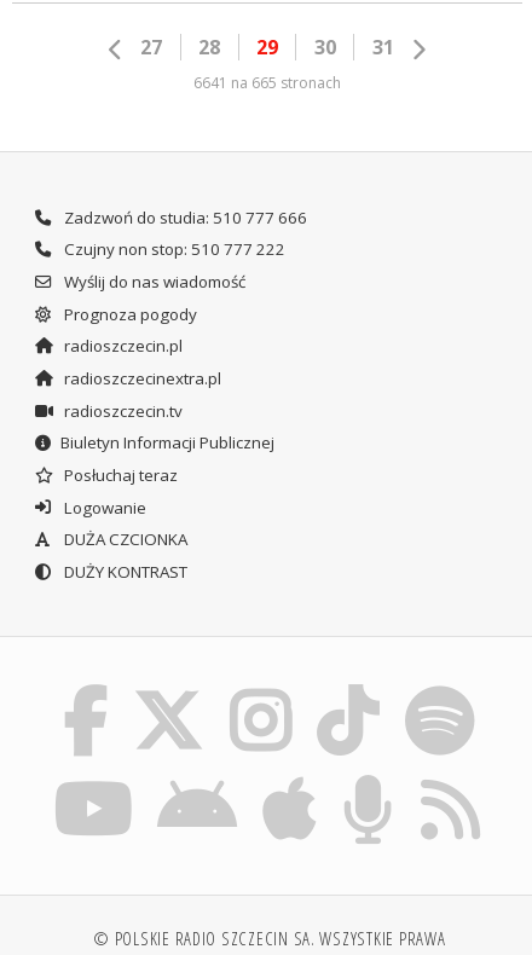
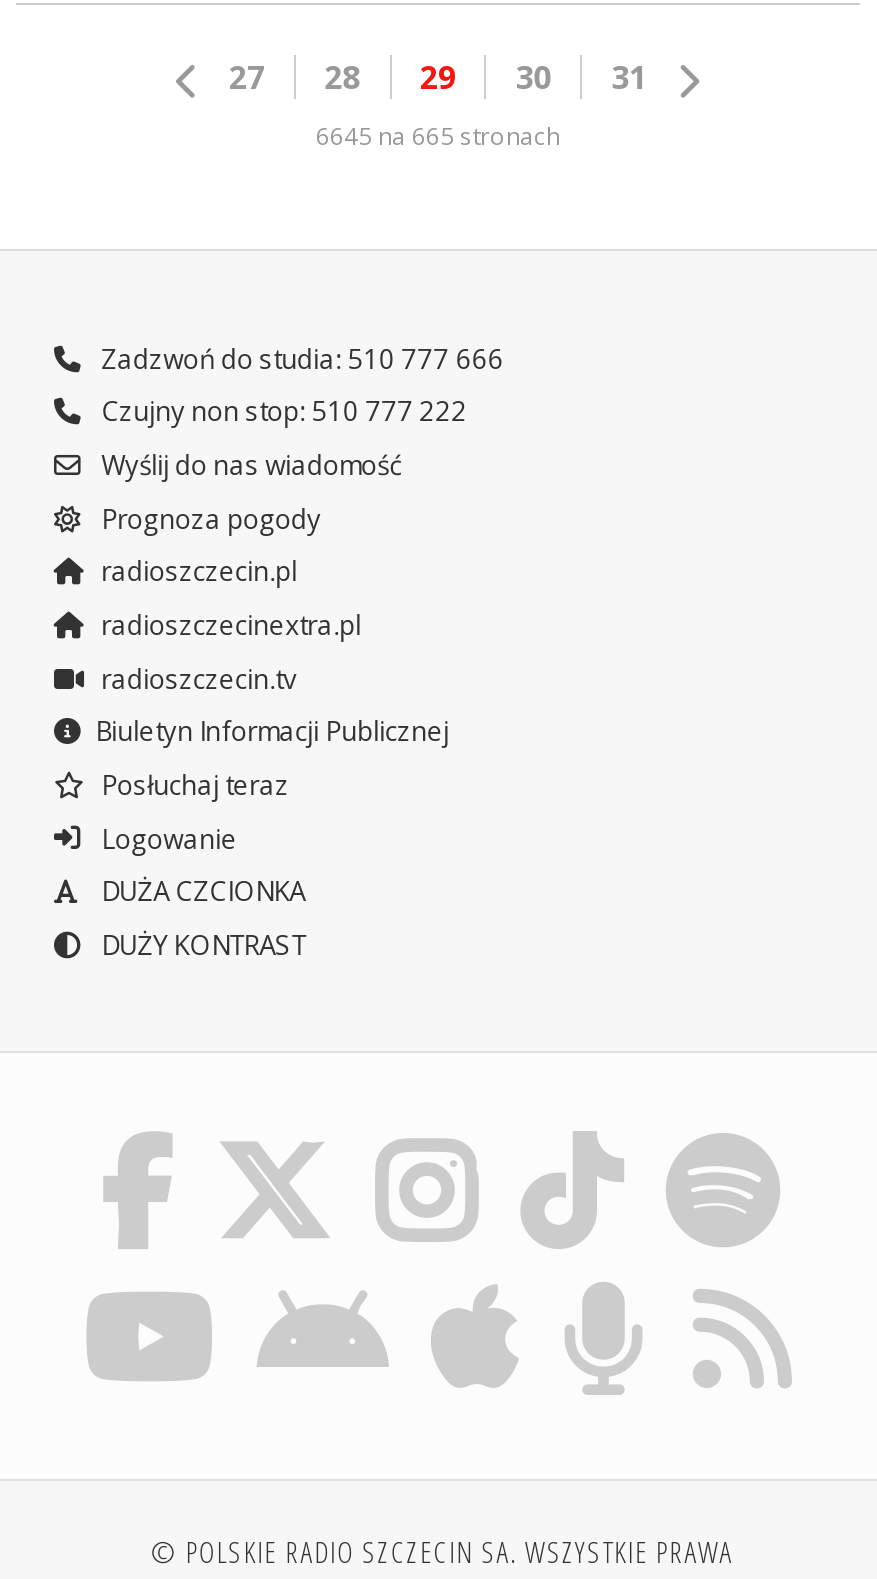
- 6641 na 665 stronach
+ 6645 na 665 stronach
